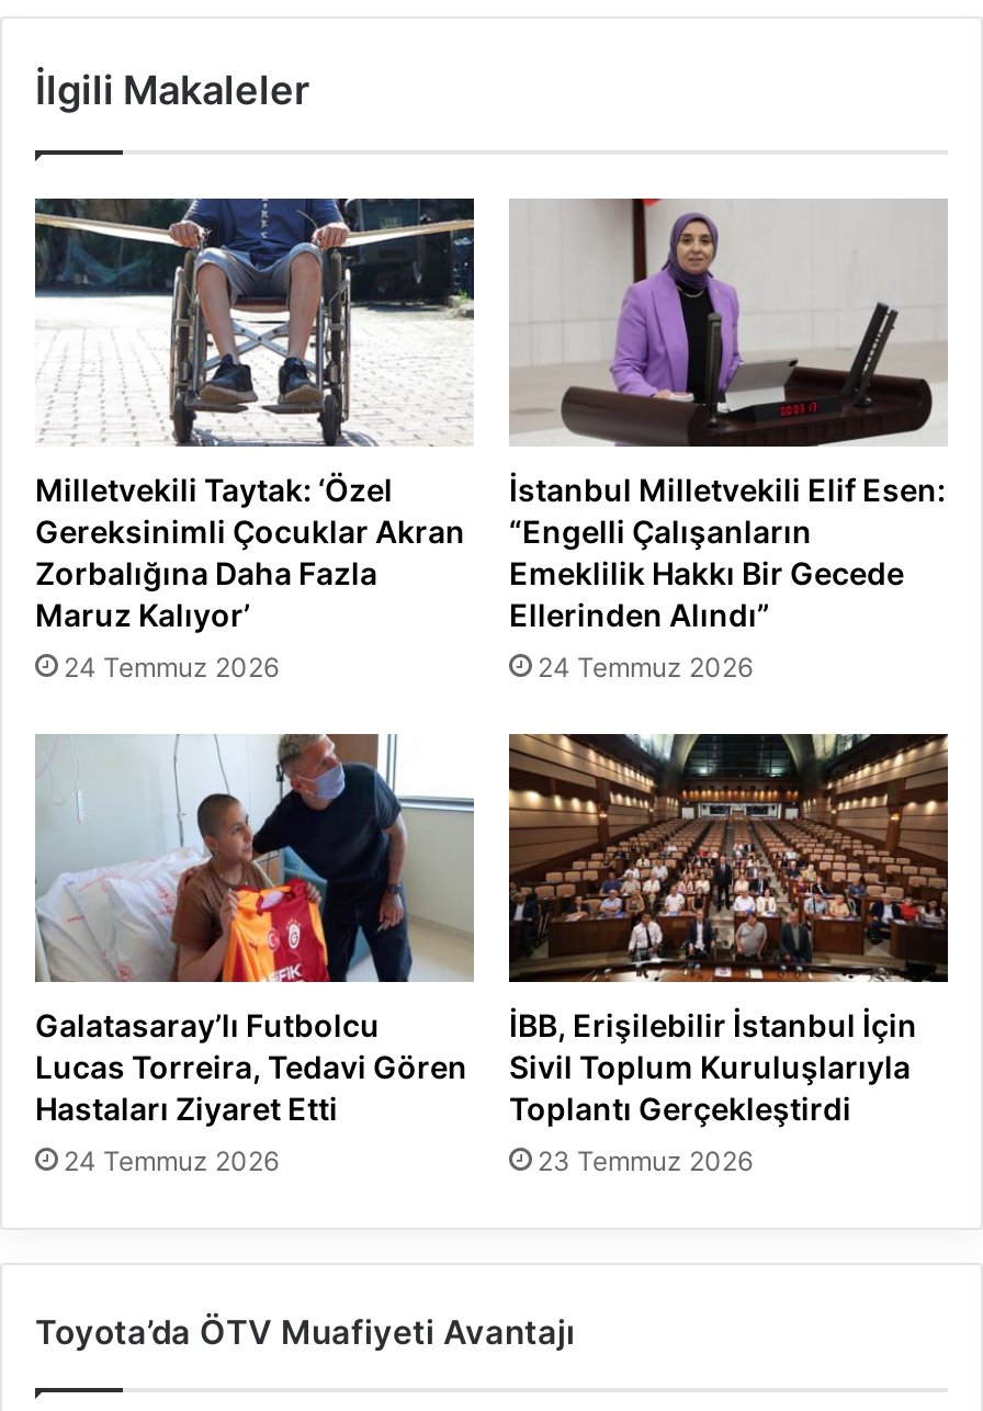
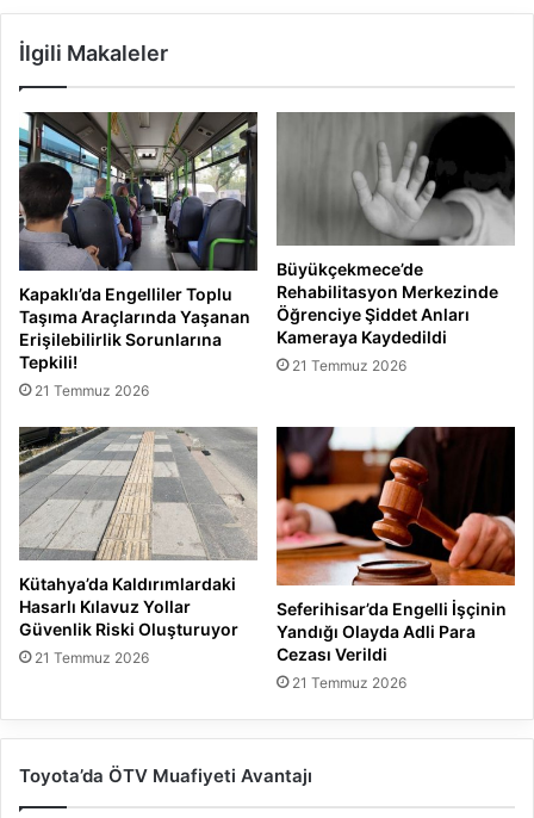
- [image]
- Milletvekili Taytak: ‘Özel
- Gereksinimli Çocuklar Akran
- Zorbalığına Daha Fazla
- Maruz Kalıyor’
+ [image]
+ Kapaklı’da Engelliler Toplu
+ Taşıma Araçlarında Yaşanan
+ Erişilebilirlik Sorunlarına
+ Tepkili!

- [image]
- İstanbul Milletvekili Elif Esen:
- “Engelli Çalışanların
- Emeklilik Hakkı Bir Gecede
- Ellerinden Alındı”
+ [image]
+ Büyükçekmece’de
+ Rehabilitasyon Merkezinde
+ Öğrenciye Şiddet Anları
+ Kameraya Kaydedildi

- 24 Temmuz 2026
+ 21 Temmuz 2026

- 24 Temmuz 2026
+ 21 Temmuz 2026

- [image]
- Galatasaray’lı Futbolcu
- Lucas Torreira, Tedavi Gören
- Hastaları Ziyaret Etti
+ [image]
+ Kütahya’da Kaldırımlardaki
+ Hasarlı Kılavuz Yollar
+ Güvenlik Riski Oluşturuyor

- [image]
+ [image]

- İBB, Erişilebilir İstanbul İçin
- Sivil Toplum Kuruluşlarıyla
- Toplantı Gerçekleştirdi
+ Seferihisar’da Engelli İşçinin
+ Yandığı Olayda Adli Para
+ Cezası Verildi

- 24 Temmuz 2026
+ 21 Temmuz 2026

- 23 Temmuz 2026
+ 21 Temmuz 2026
